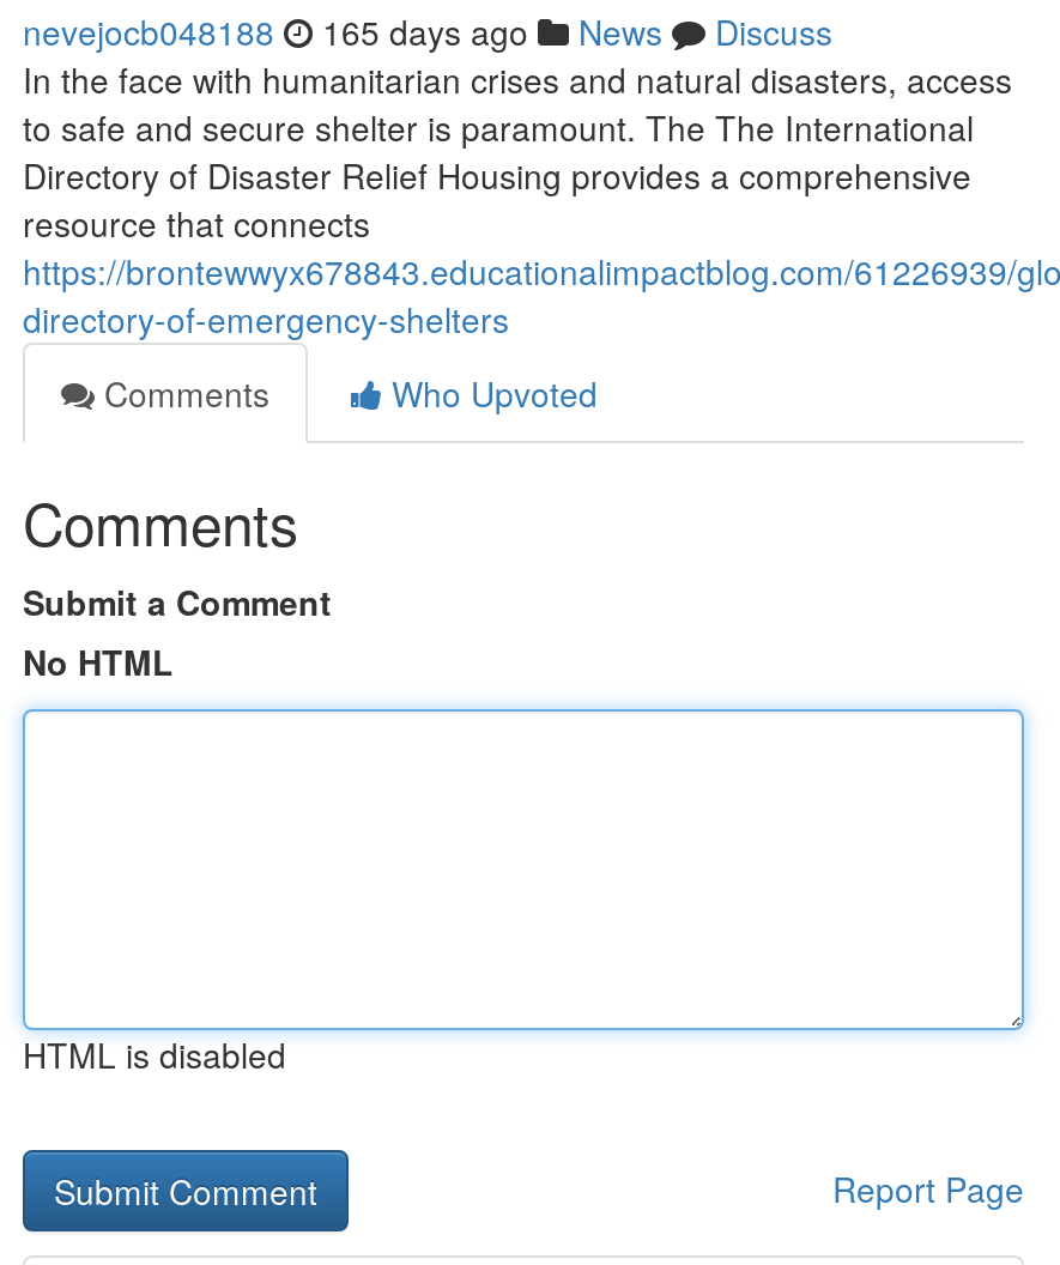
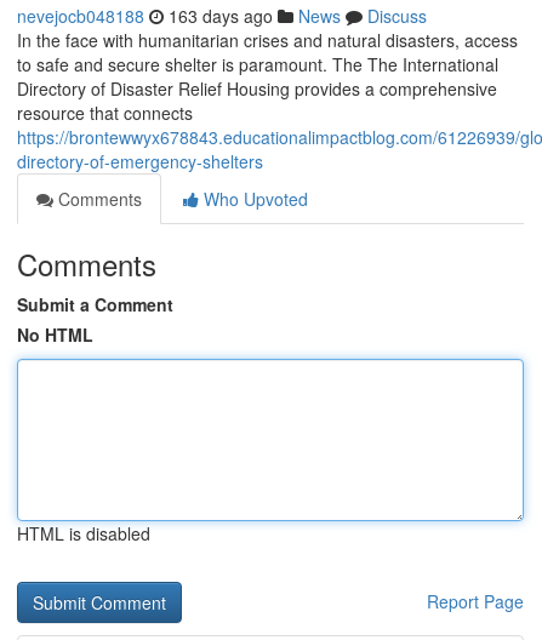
- nevejocb048188 165 days ago News Discuss
+ nevejocb048188 163 days ago News Discuss
